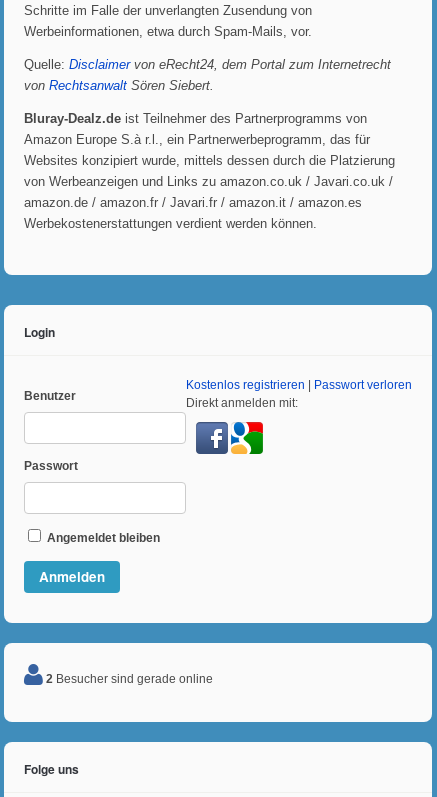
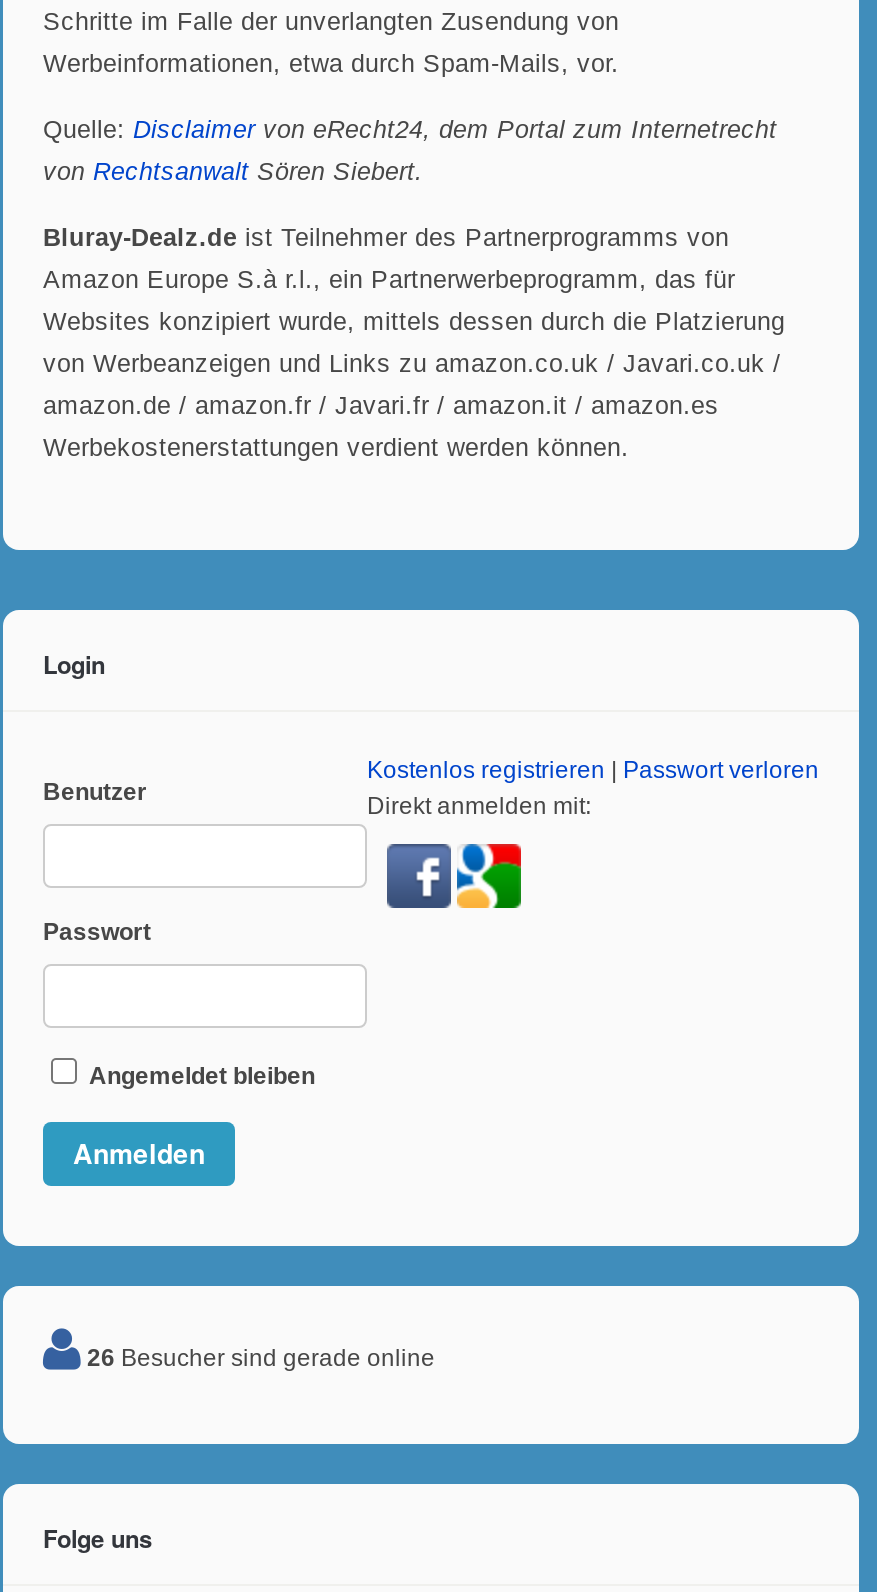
- 2 Besucher sind gerade online
+ 26 Besucher sind gerade online
